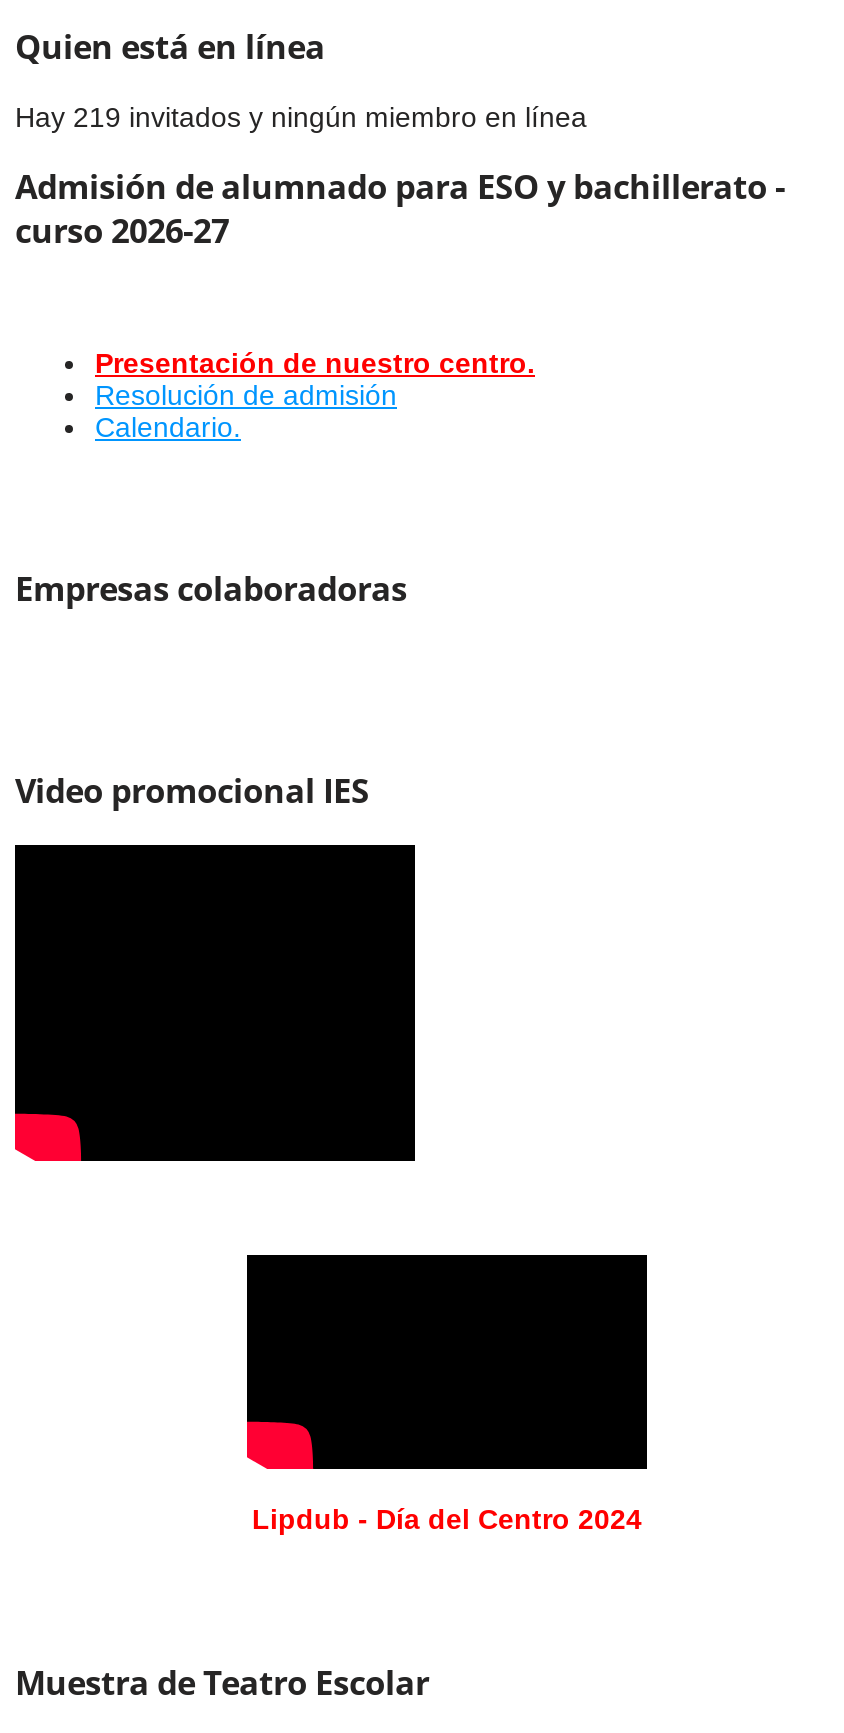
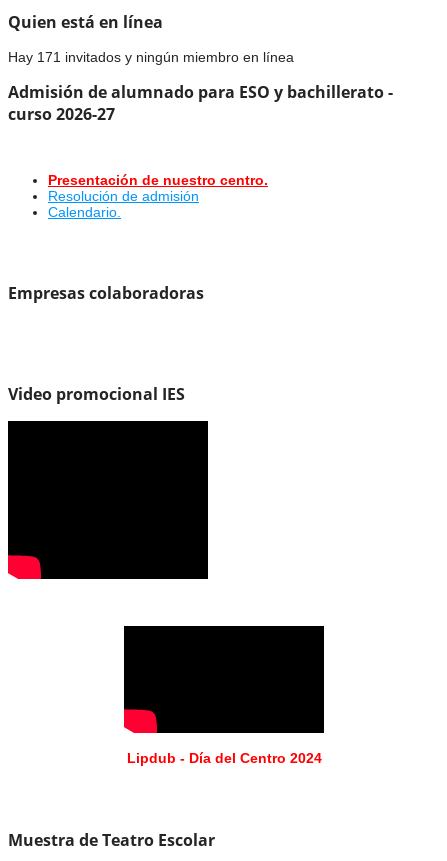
- Hay 219 invitados y ningún miembro en línea
+ Hay 171 invitados y ningún miembro en línea
